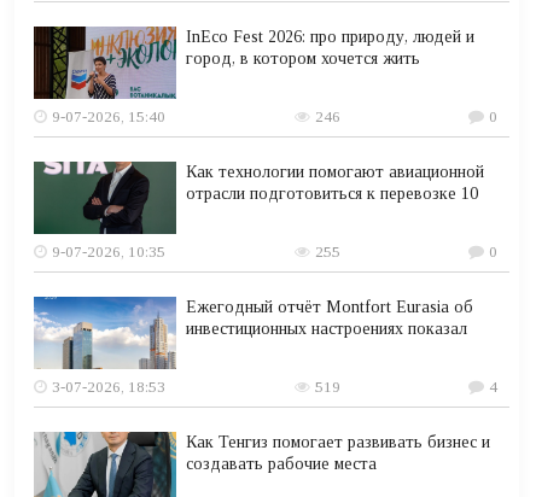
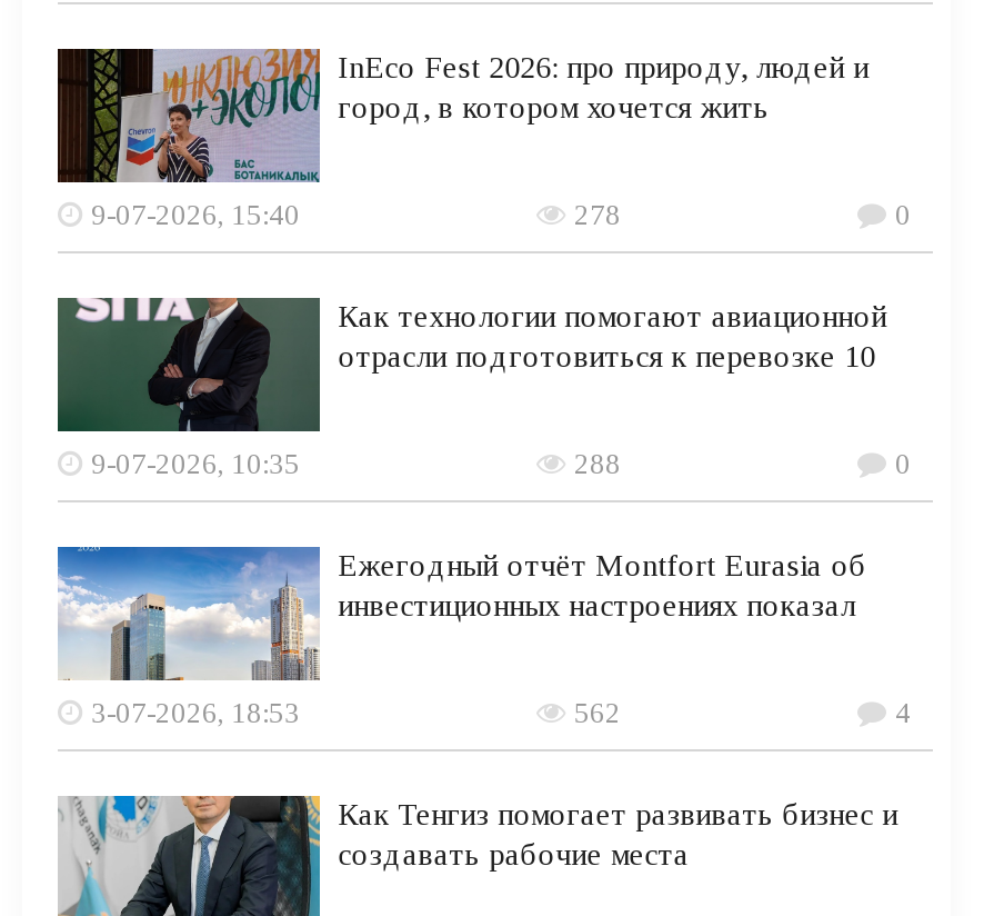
- 246
+ 278

- 255
+ 288

- 519
+ 562
